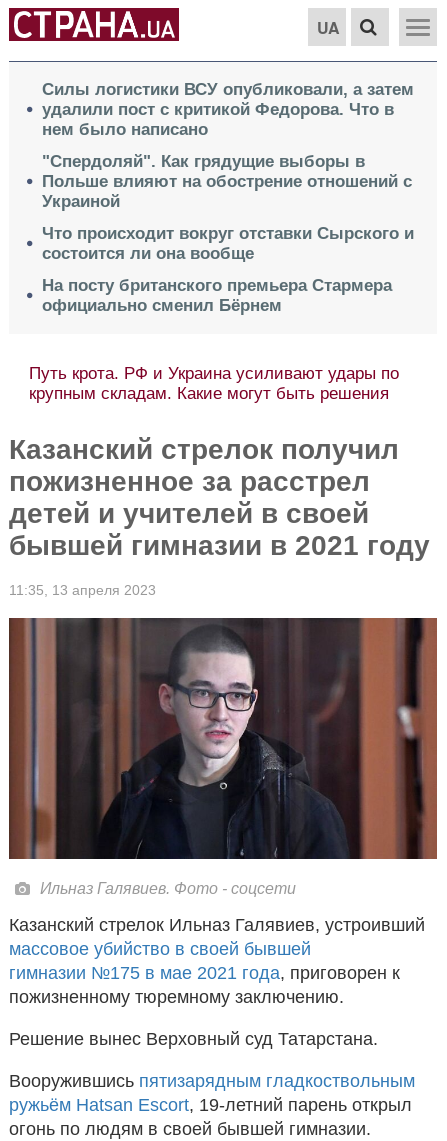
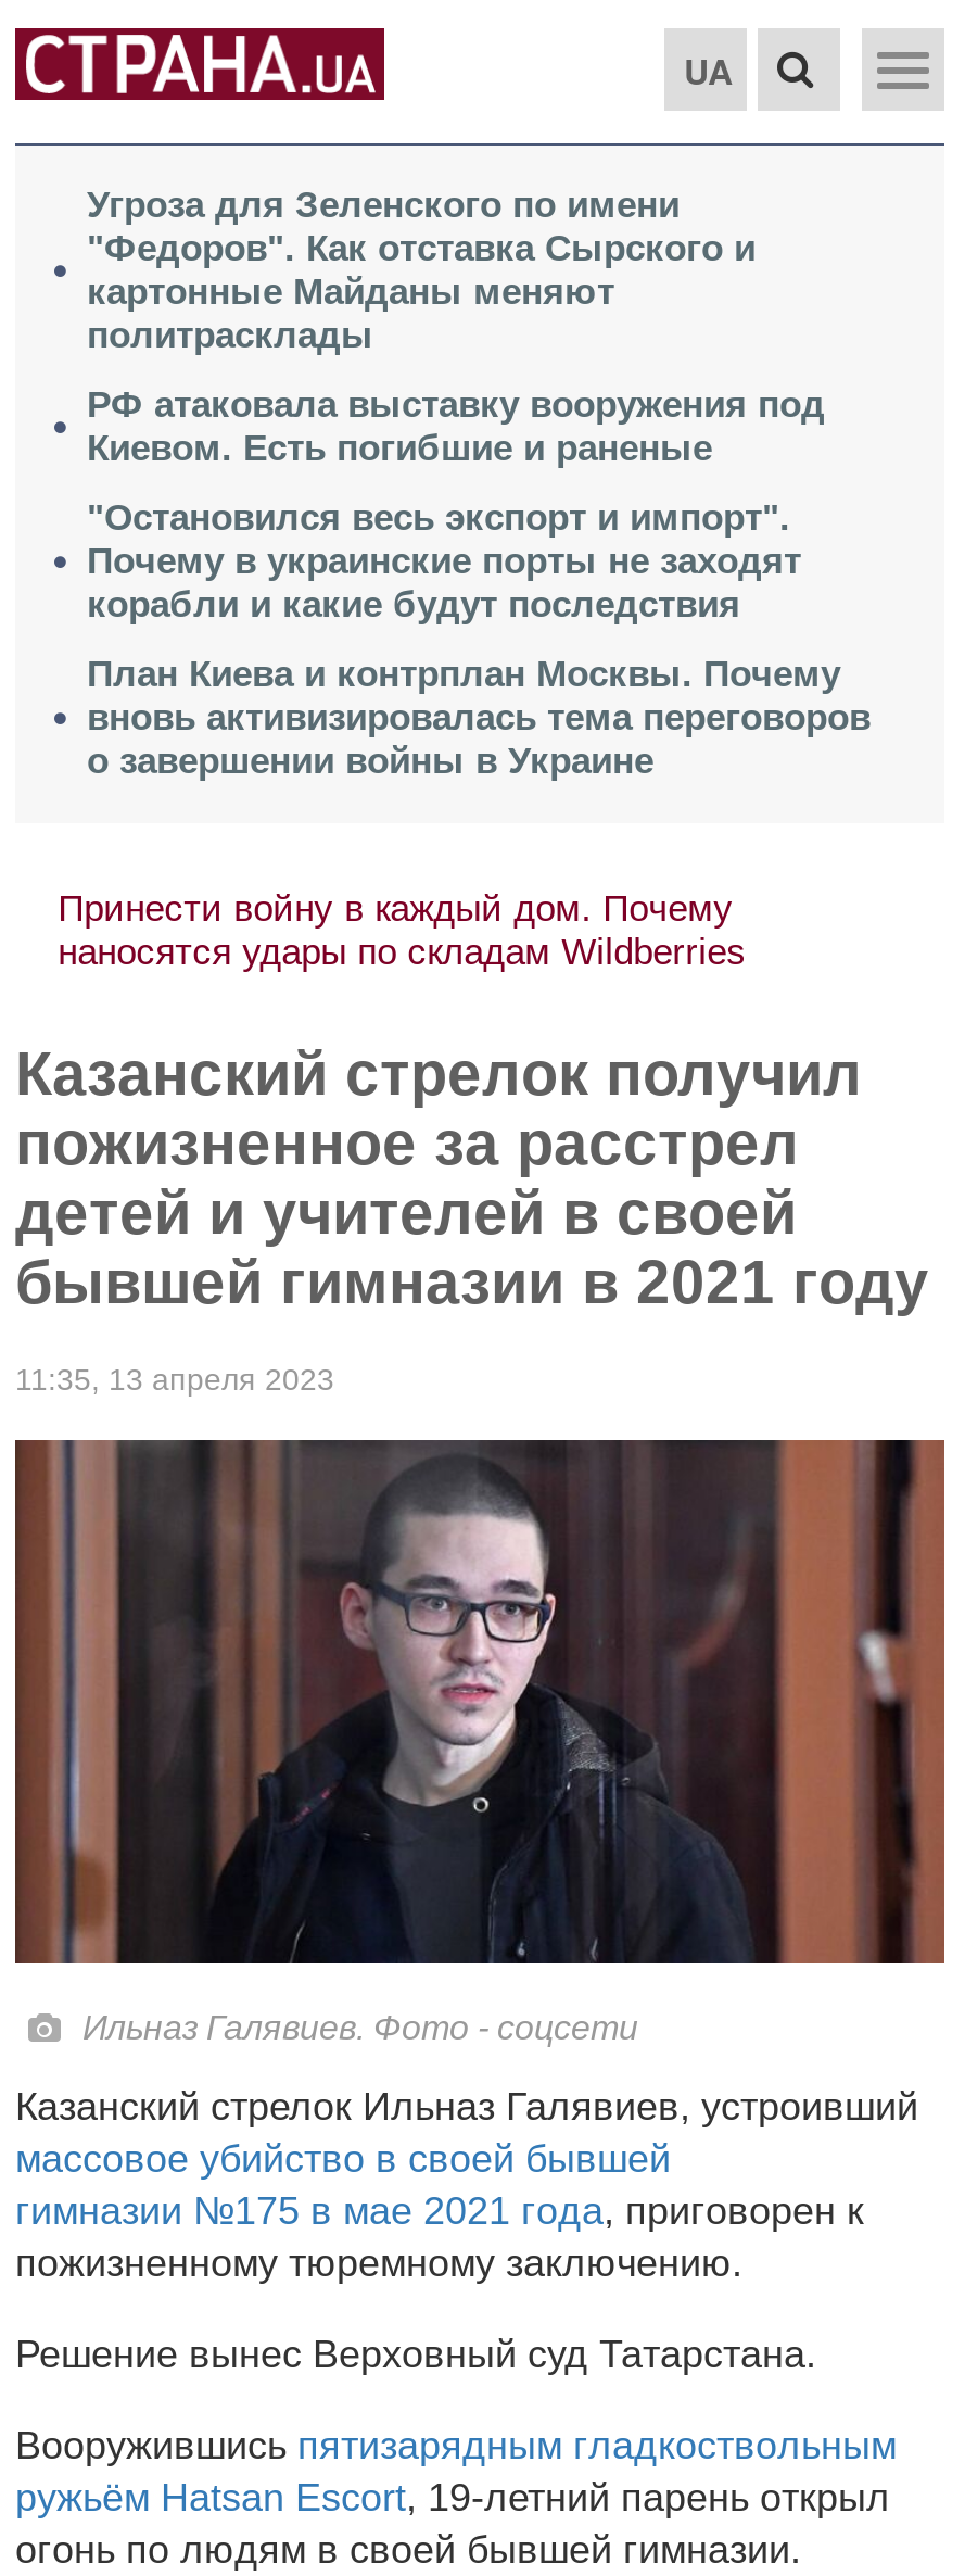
- Силы логистики ВСУ опубликовали, а затем
- удалили пост с критикой Федорова. Что в
- нем было написано
+ Угроза для Зеленского по имени
+ "Федоров". Как отставка Сырского и
+ картонные Майданы меняют
+ политрасклады

- "Спердоляй". Как грядущие выборы в
- Польше влияют на обострение отношений с
- Украиной
+ РФ атаковала выставку вооружения под
+ Киевом. Есть погибшие и раненые

- Что происходит вокруг отставки Сырского и
- состоится ли она вообще
+ "Остановился весь экспорт и импорт".
+ Почему в украинские порты не заходят
+ корабли и какие будут последствия

- На посту британского премьера Стармера
- официально сменил Бёрнем
+ План Киева и контрплан Москвы. Почему
+ вновь активизировалась тема переговоров
+ о завершении войны в Украине

- Путь крота. РФ и Украина усиливают удары по
- крупным складам. Какие могут быть решения
+ Принести войну в каждый дом. Почему
+ наносятся удары по складам Wildberries
